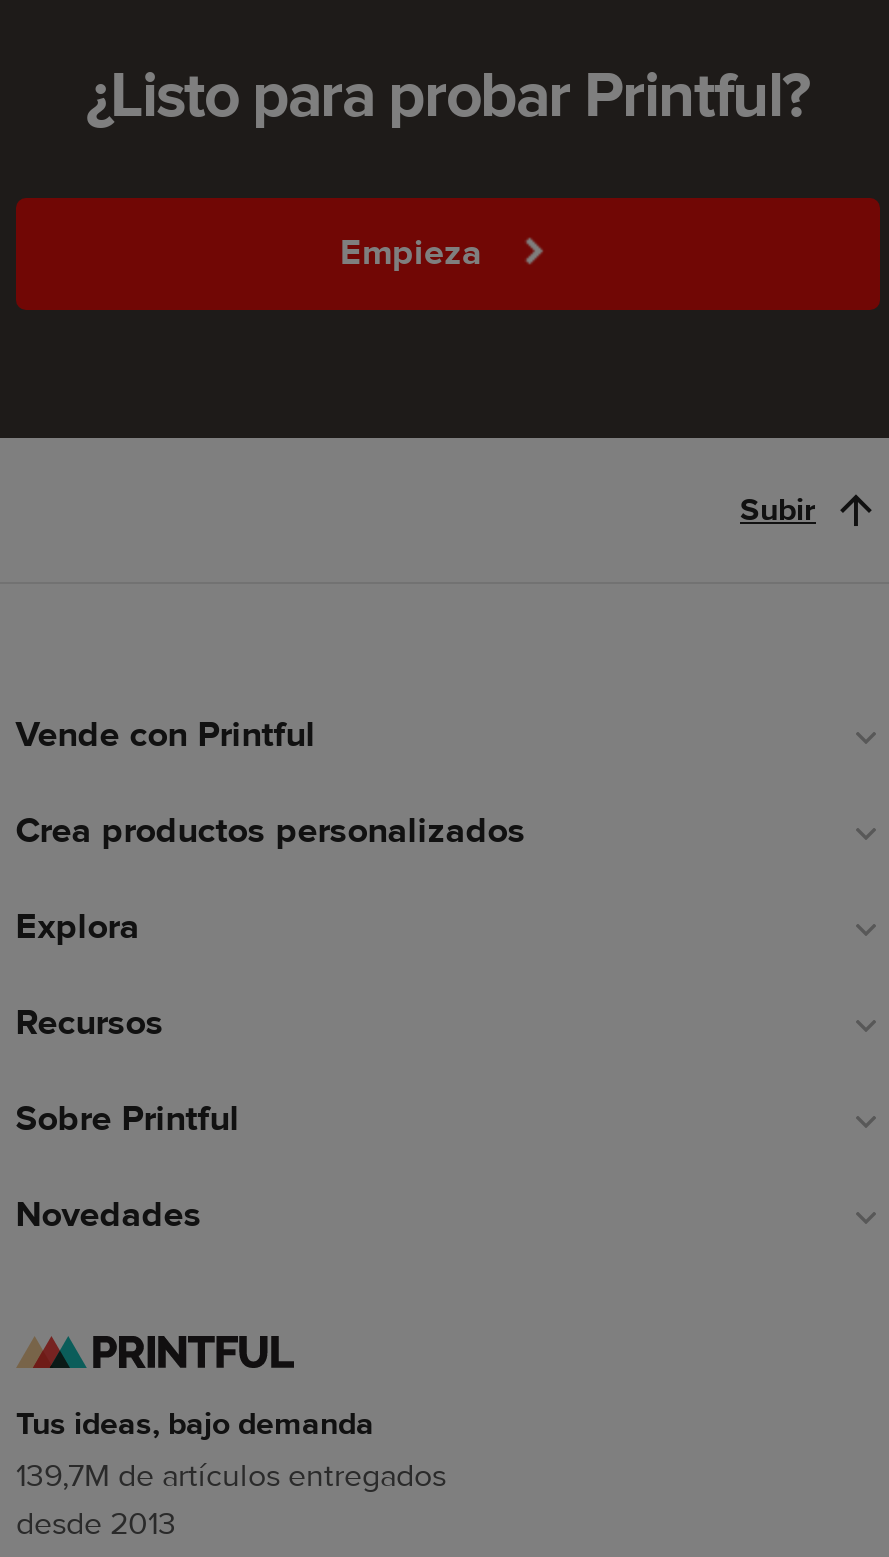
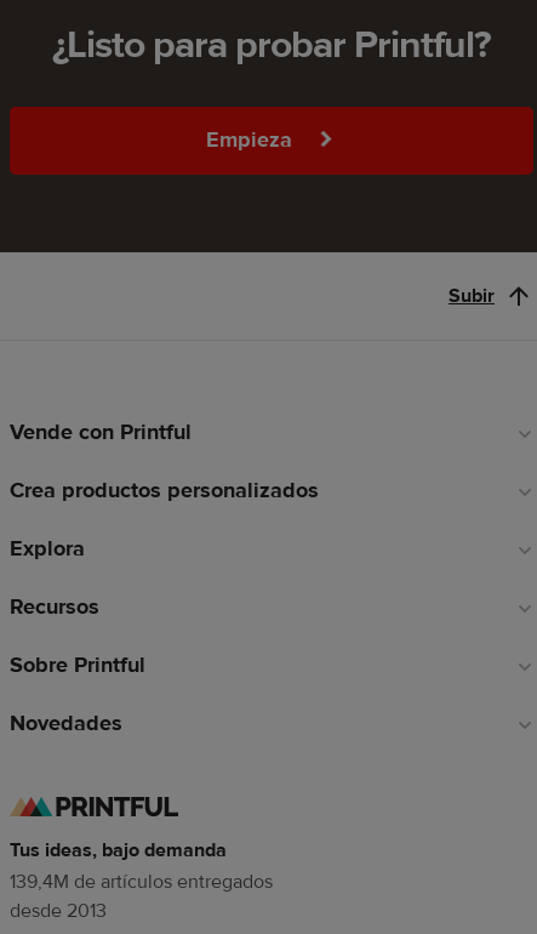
- 139,7M de artículos entregados
+ 139,4M de artículos entregados
